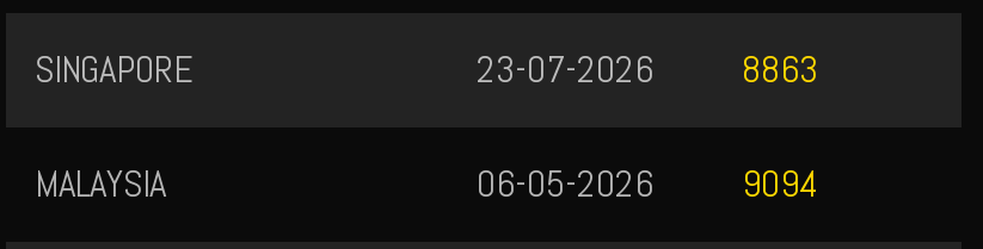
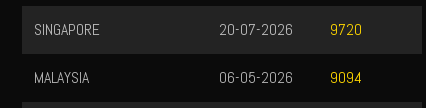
- 23-07-2026
+ 20-07-2026

- 8863
+ 9720
